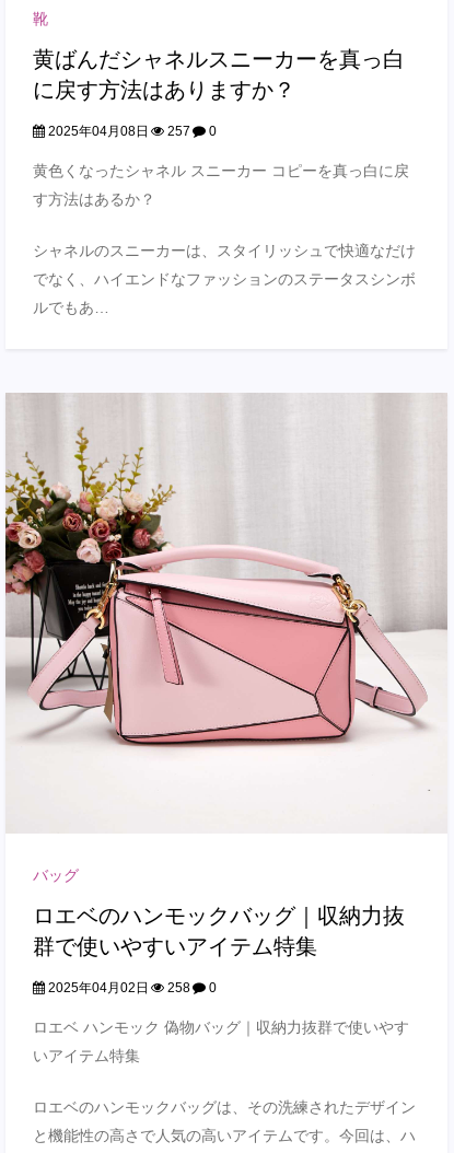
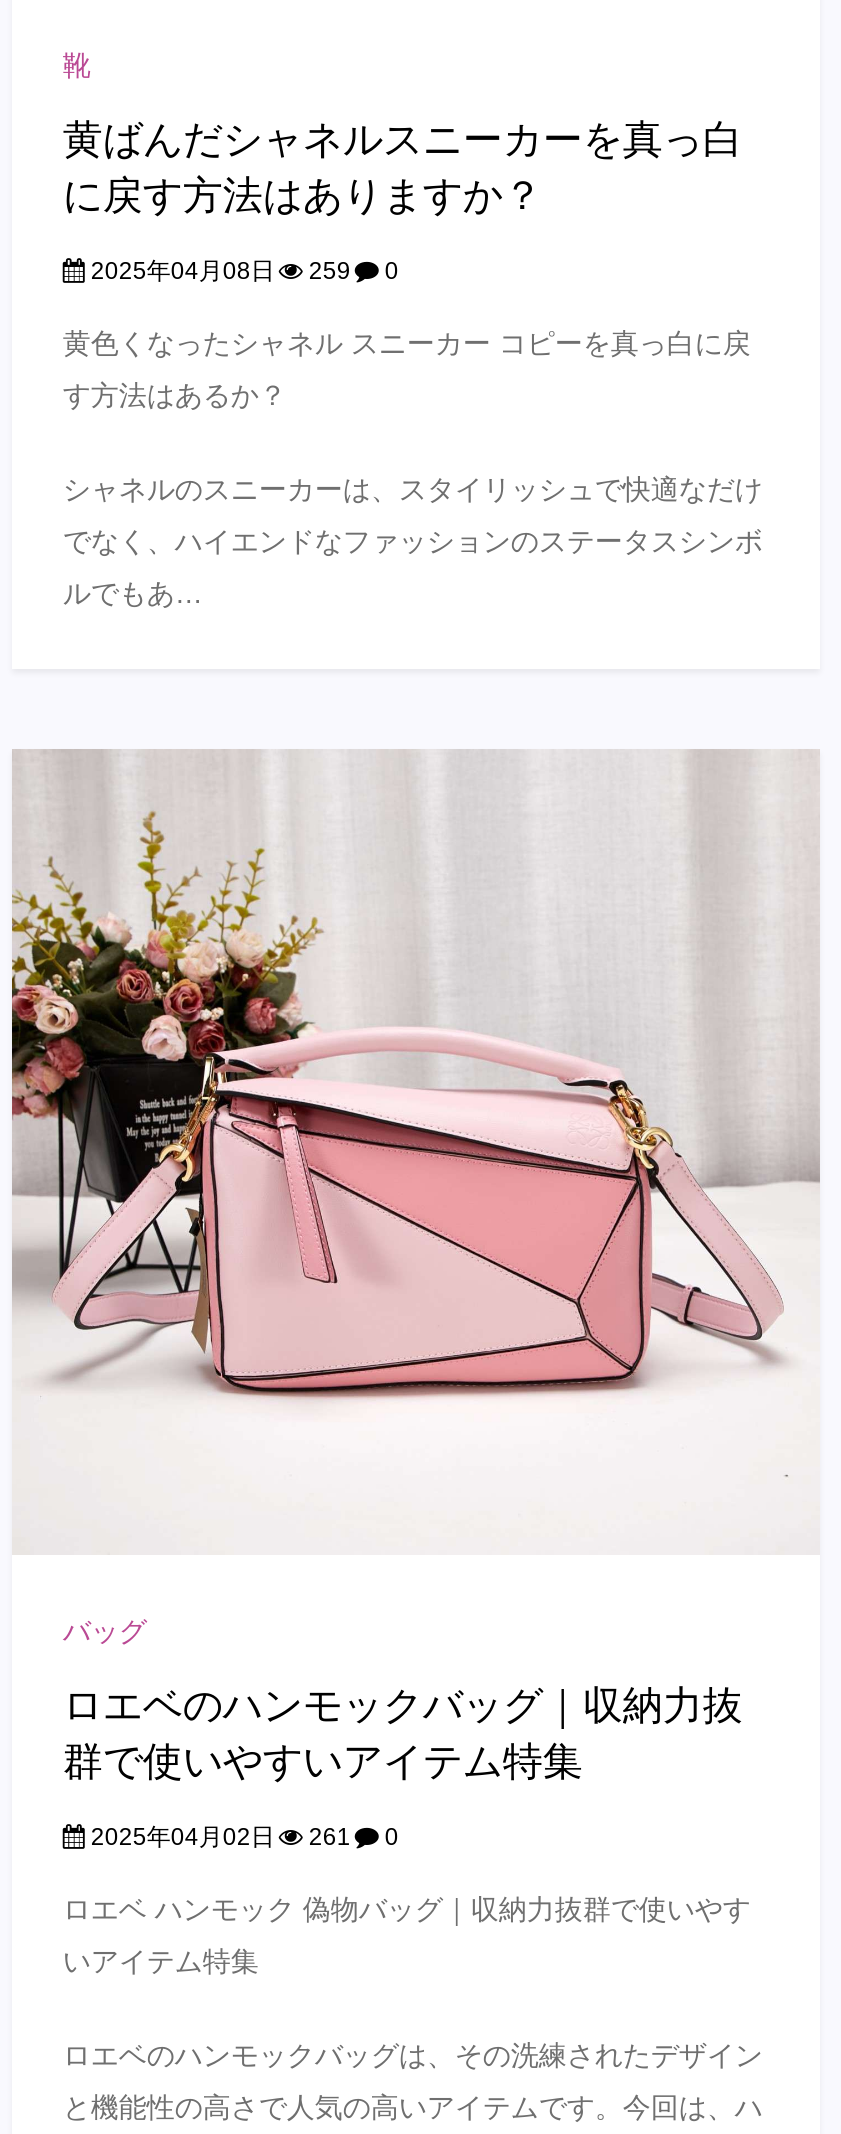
- 2025年04月08日 257 0
+ 2025年04月08日 259 0

- 2025年04月02日 258 0
+ 2025年04月02日 261 0
